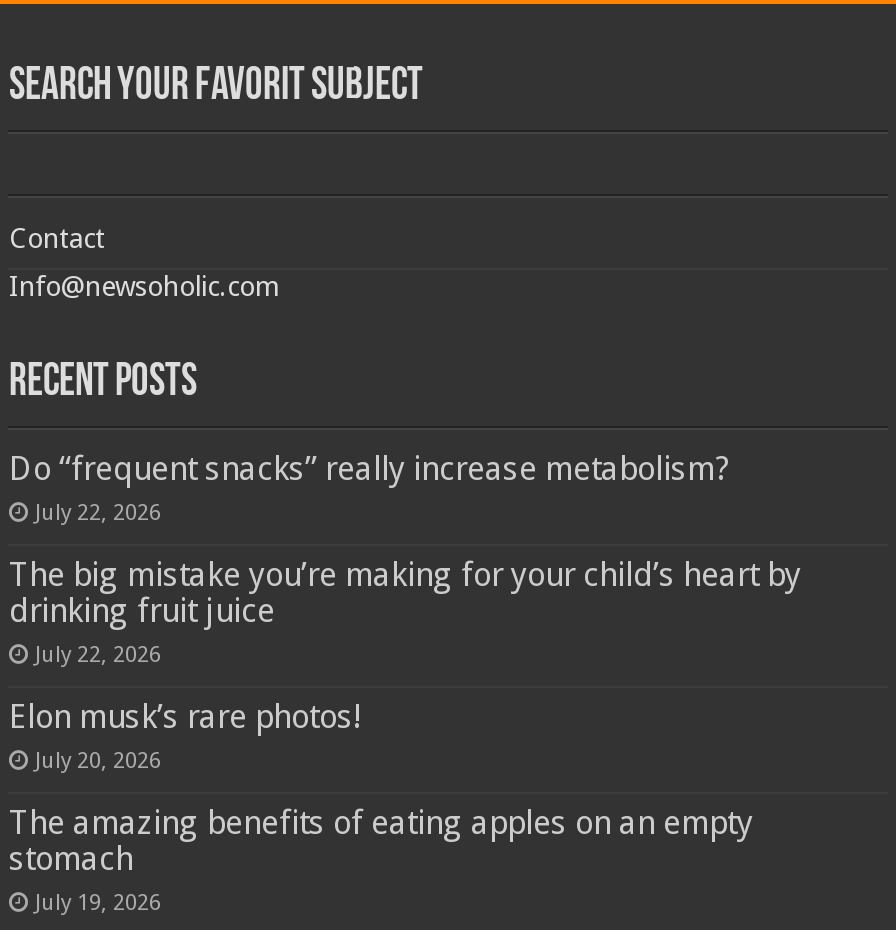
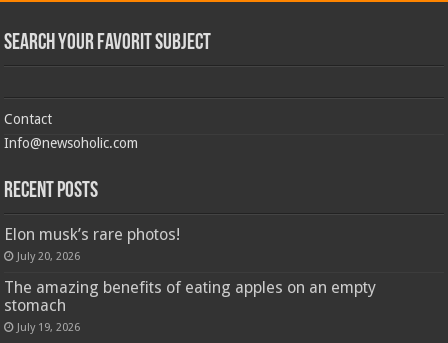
- Do “frequent snacks” really increase metabolism?
- July 22, 2026
- The big mistake you’re making for your child’s heart by
- drinking fruit juice
- July 22, 2026
